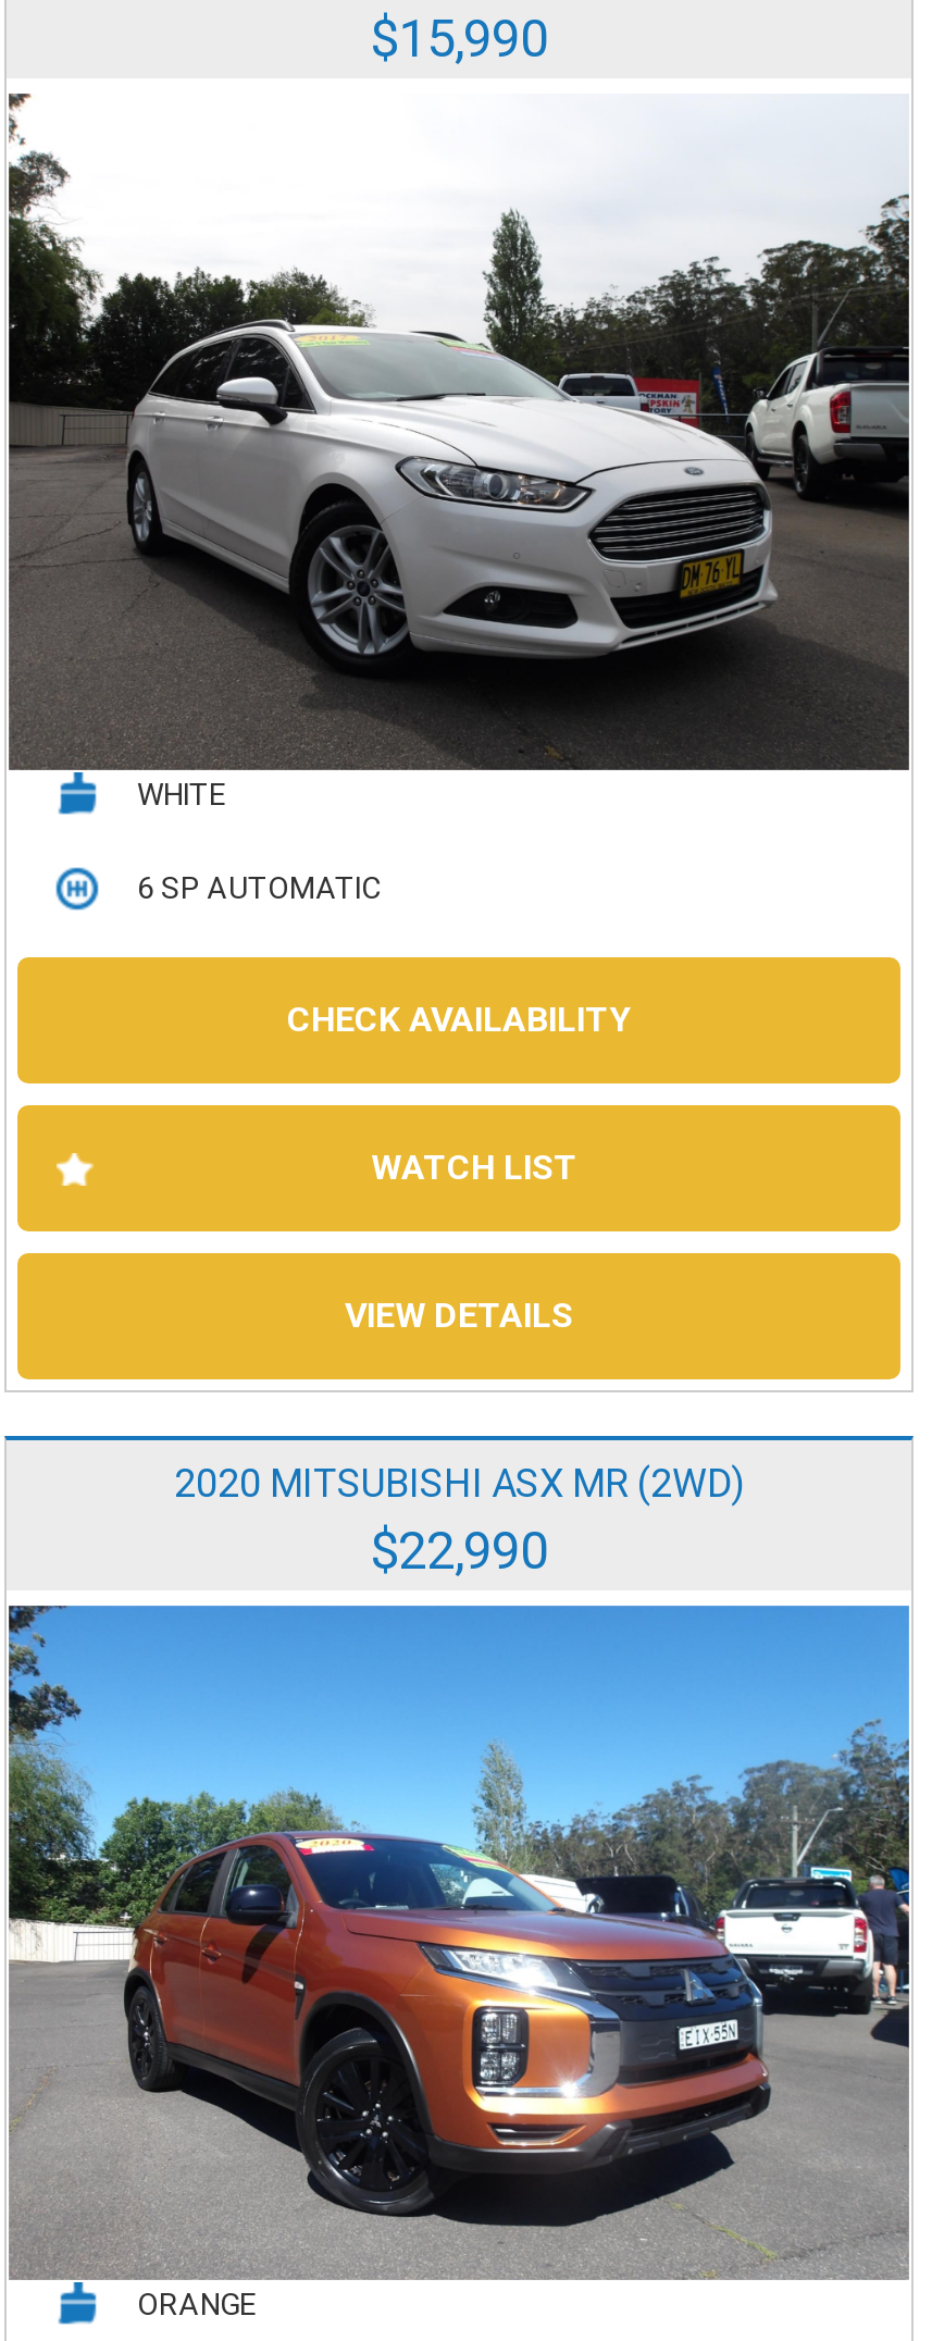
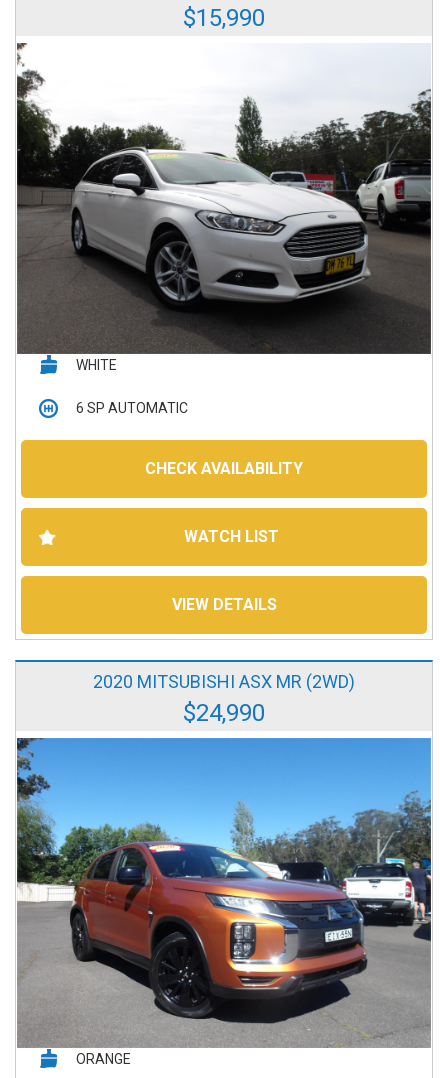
- $22,990
+ $24,990
